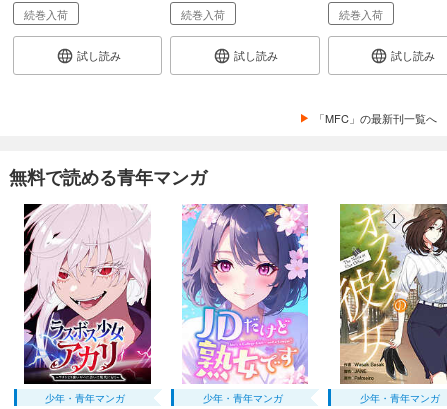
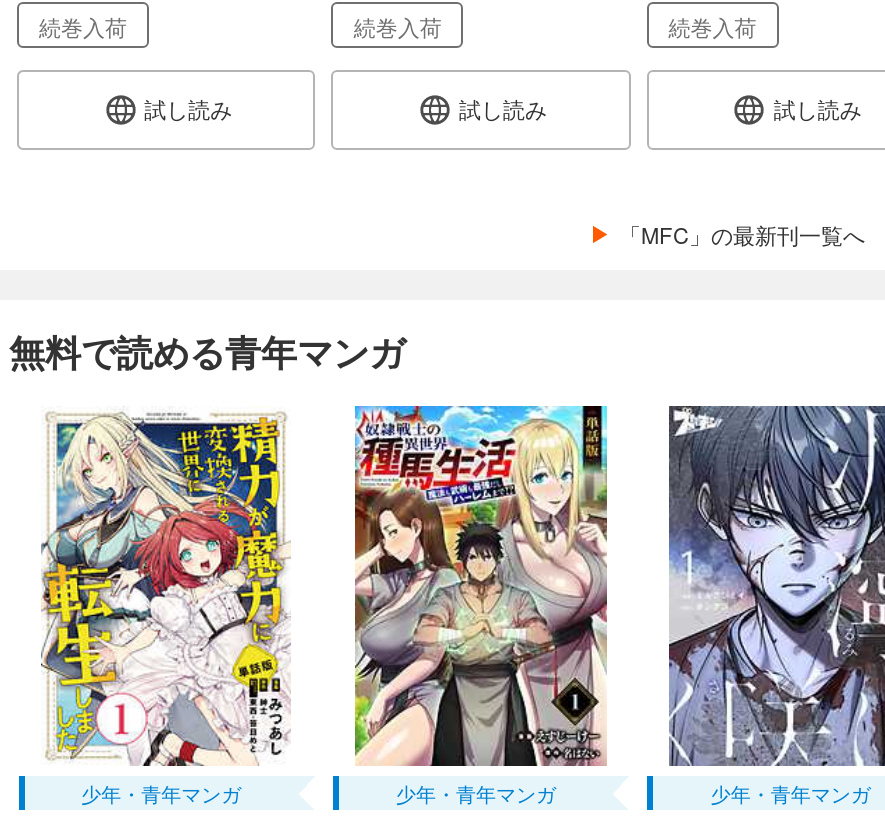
- [image]
+ [image]

- [image]
+ [image]

- [image]
+ [image]
